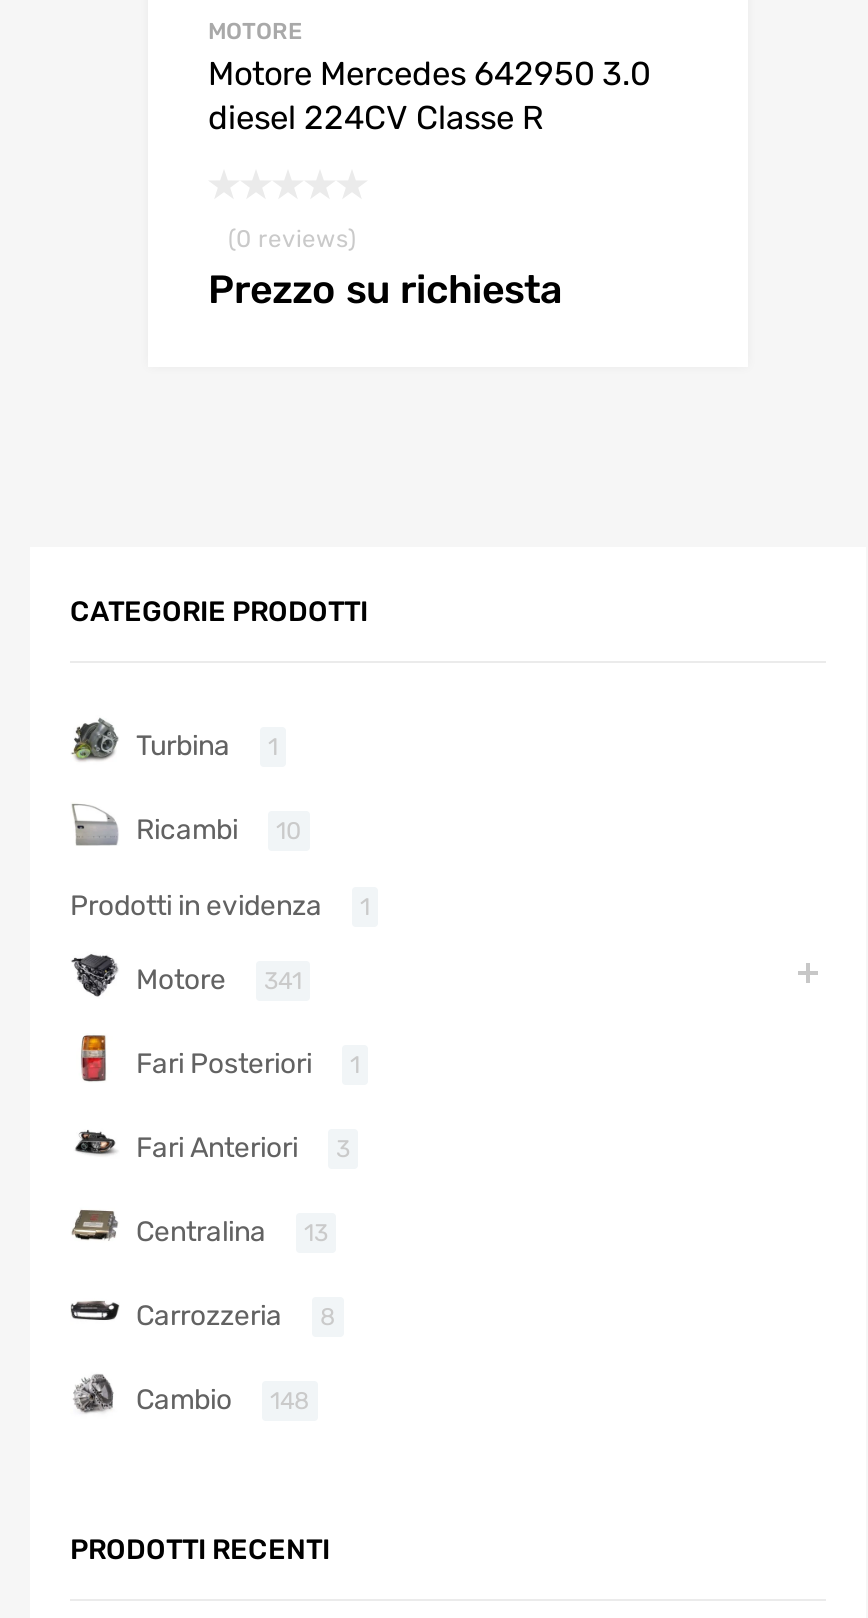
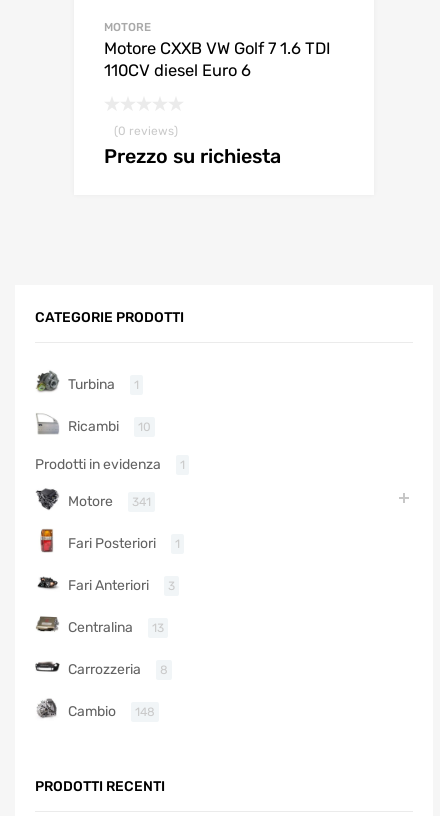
- Motore Mercedes 642950 3.0
- diesel 224CV Classe R
+ Motore CXXB VW Golf 7 1.6 TDI
+ 110CV diesel Euro 6
